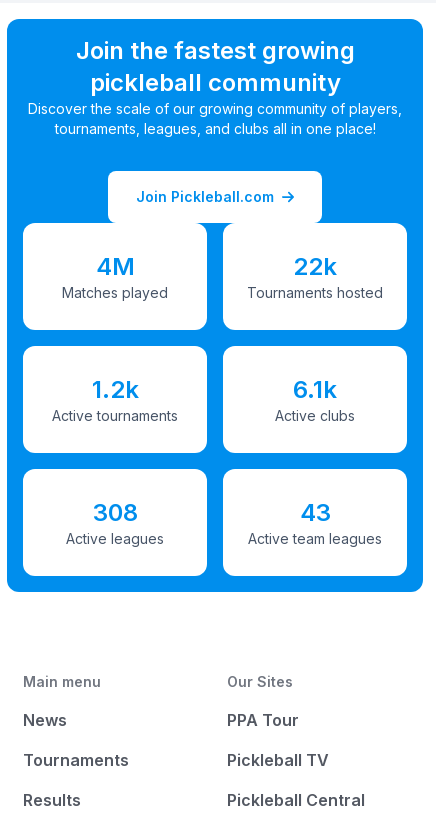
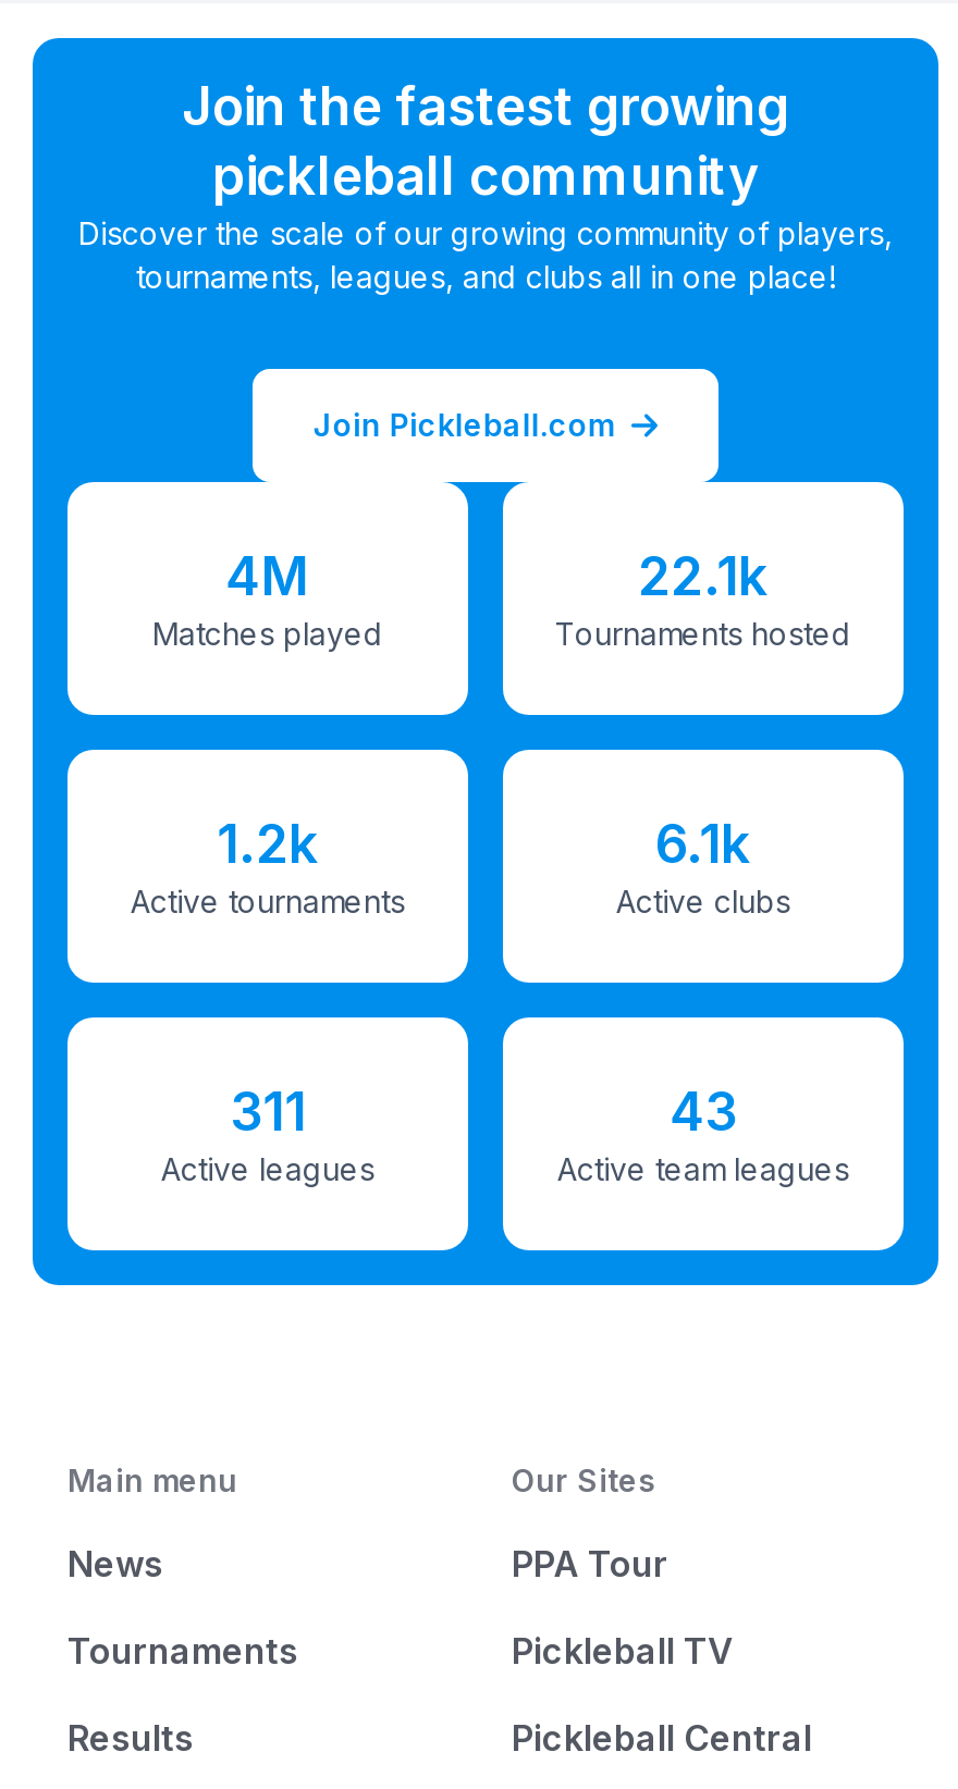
- 22k
+ 22.1k

- 308
+ 311
